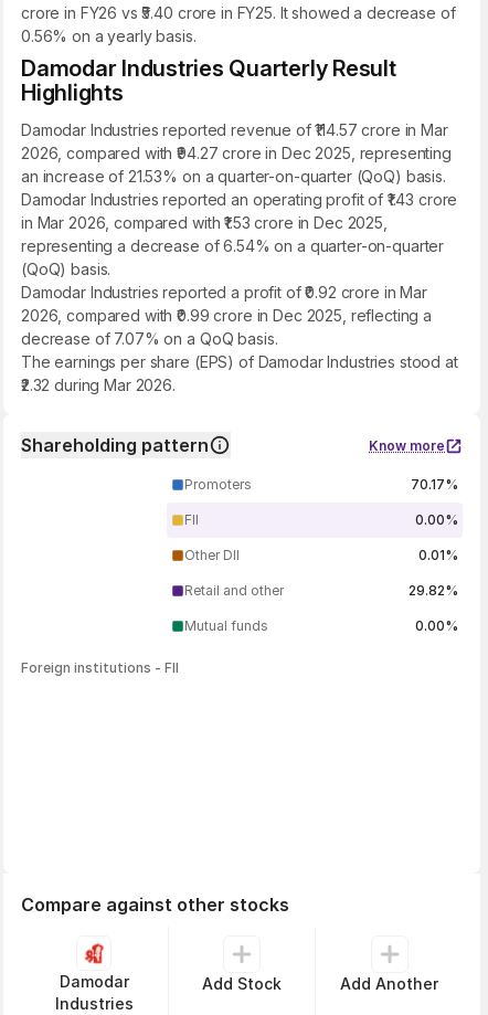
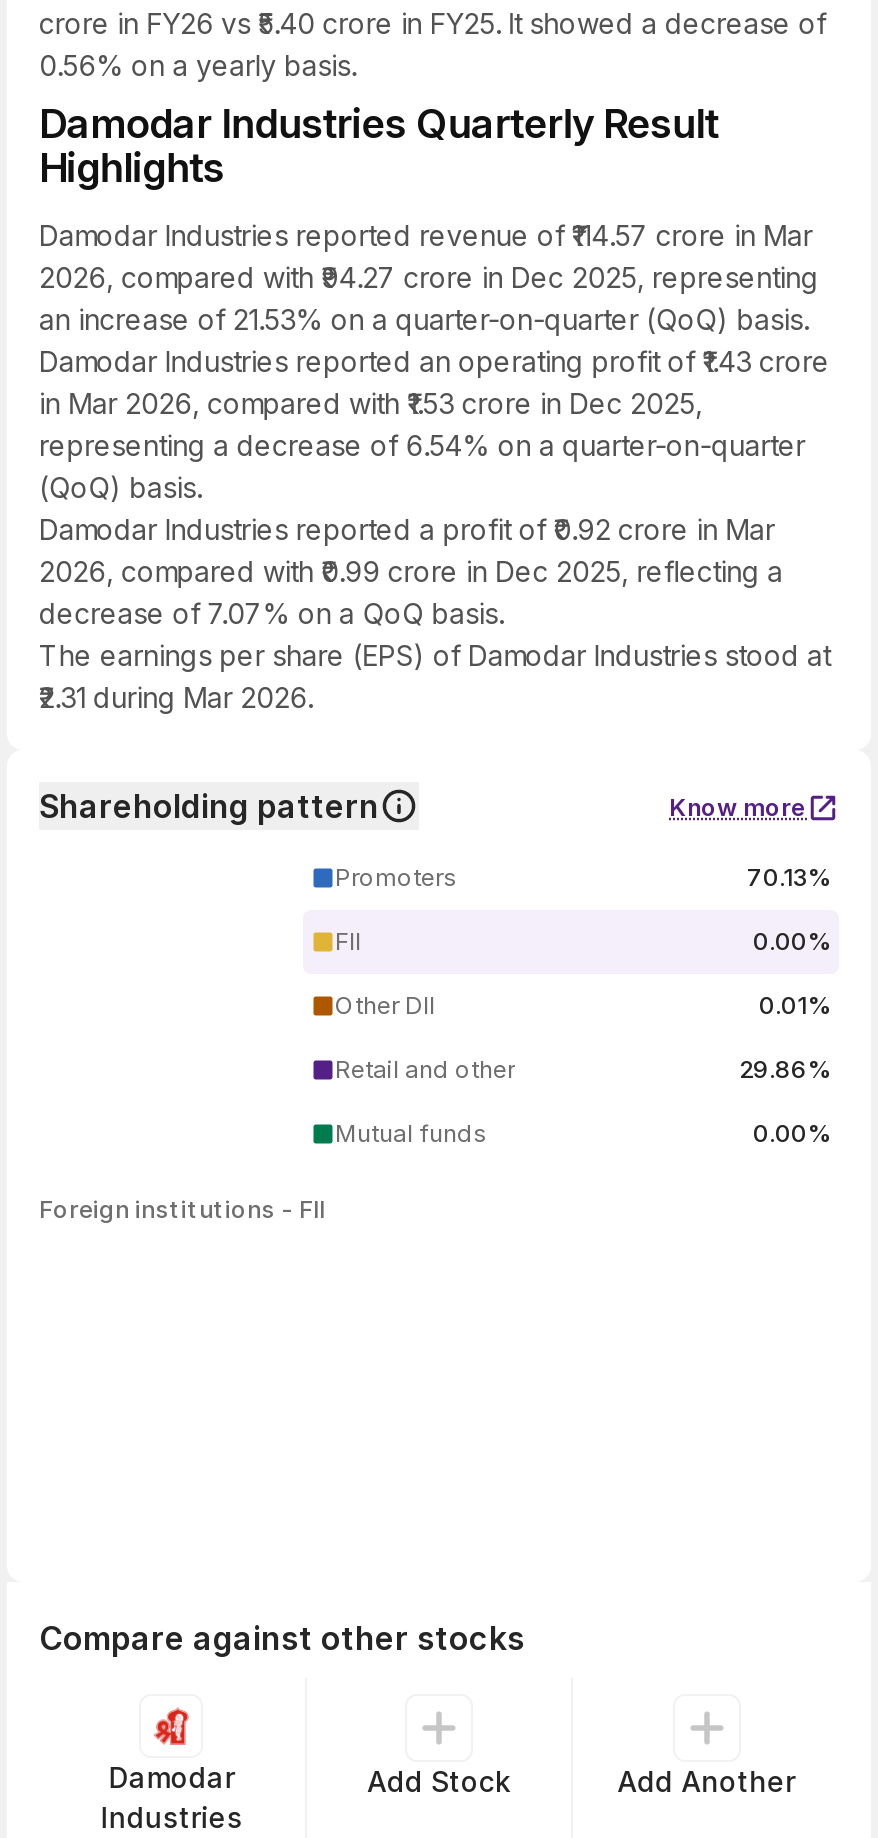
- ₹2.32 during Mar 2026.
+ ₹2.31 during Mar 2026.

- 70.17%
+ 70.13%

- 29.82%
+ 29.86%
